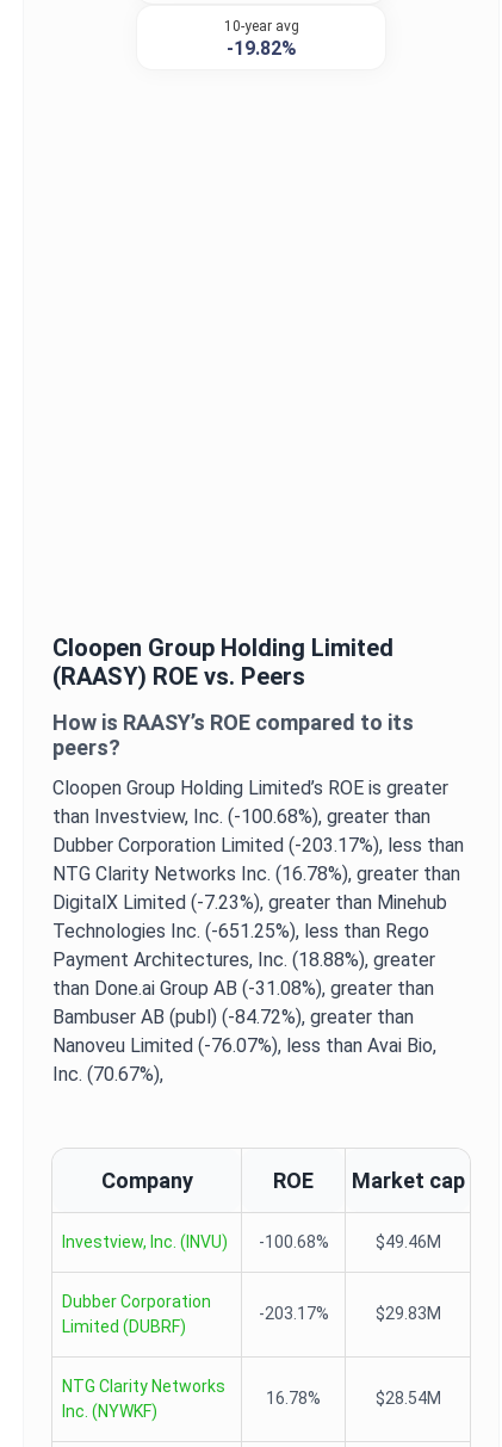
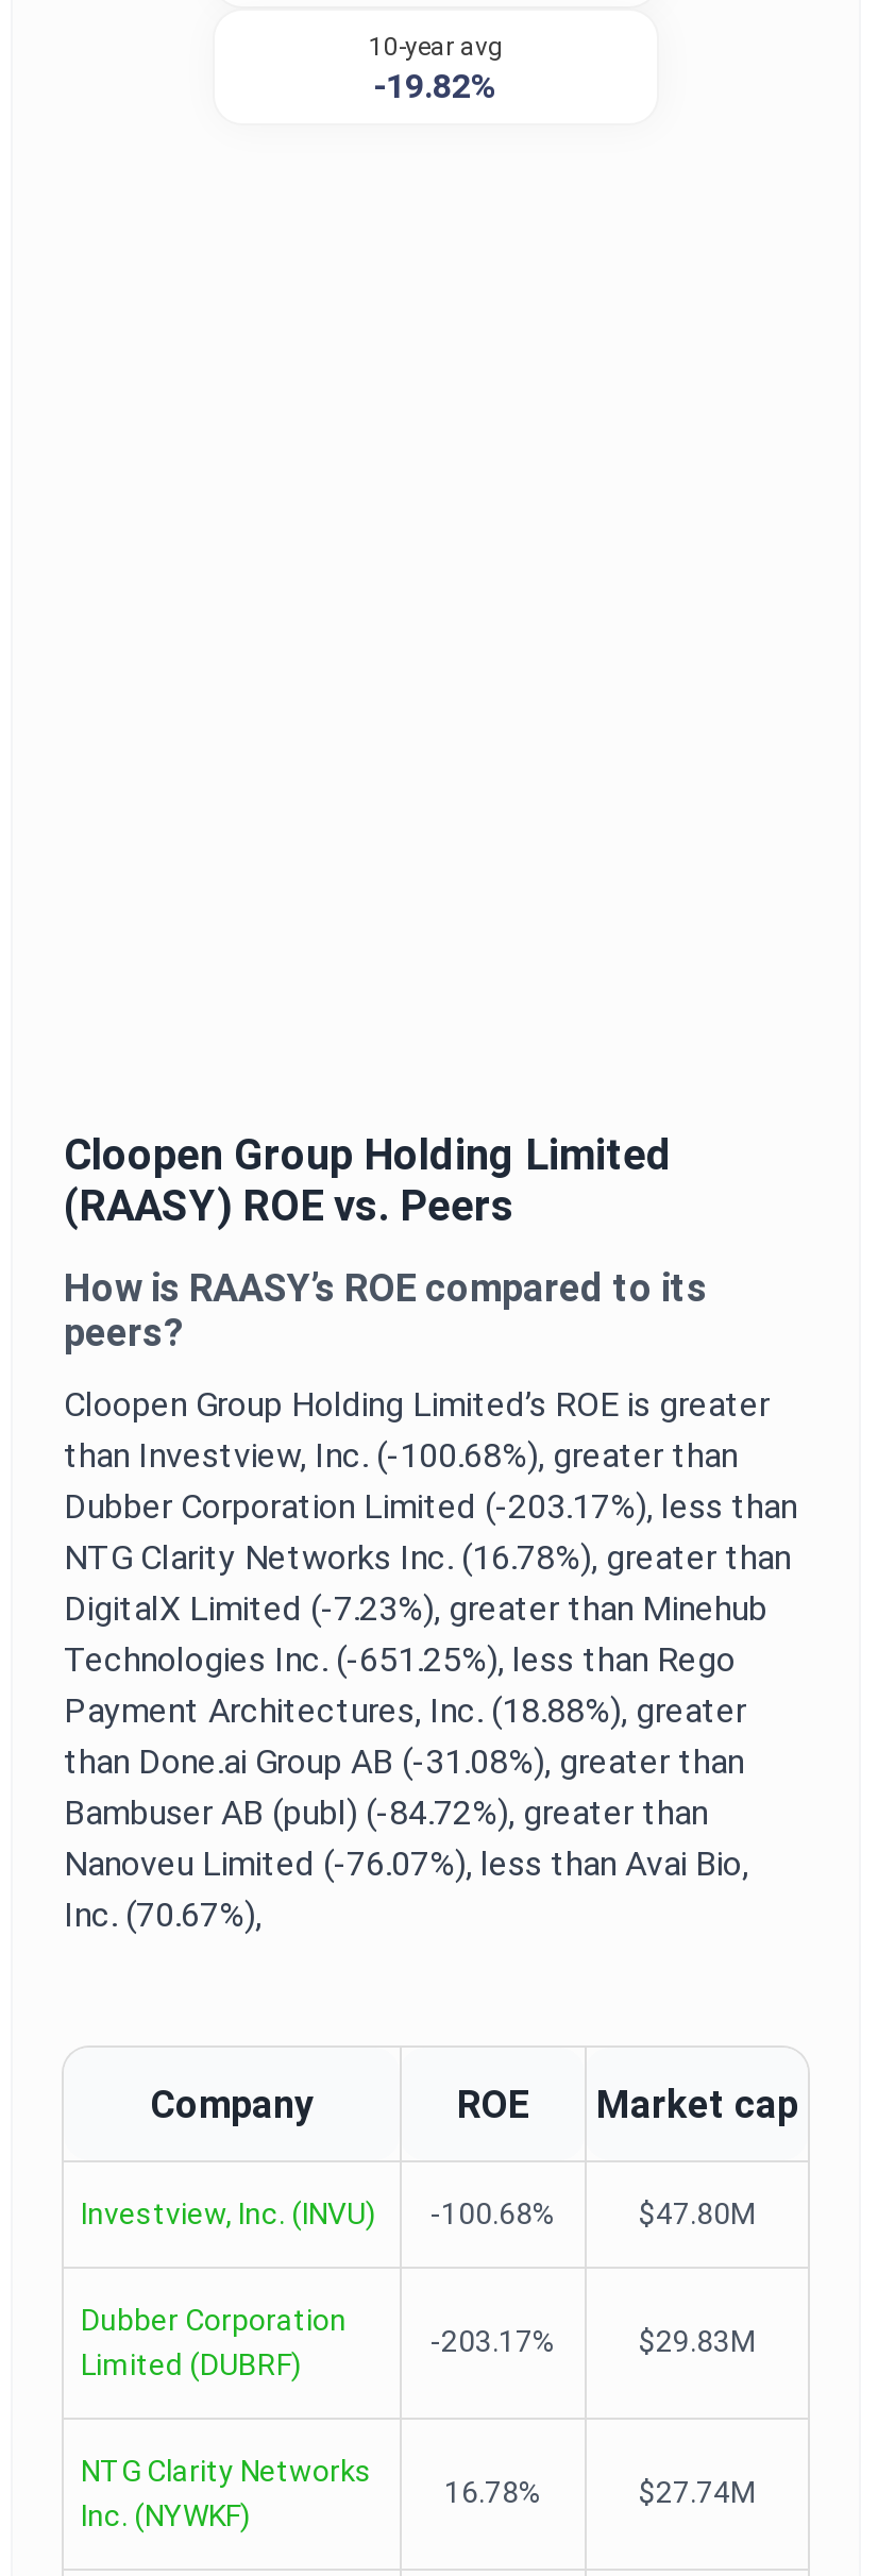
- $49.46M
+ $47.80M

- $28.54M
+ $27.74M
